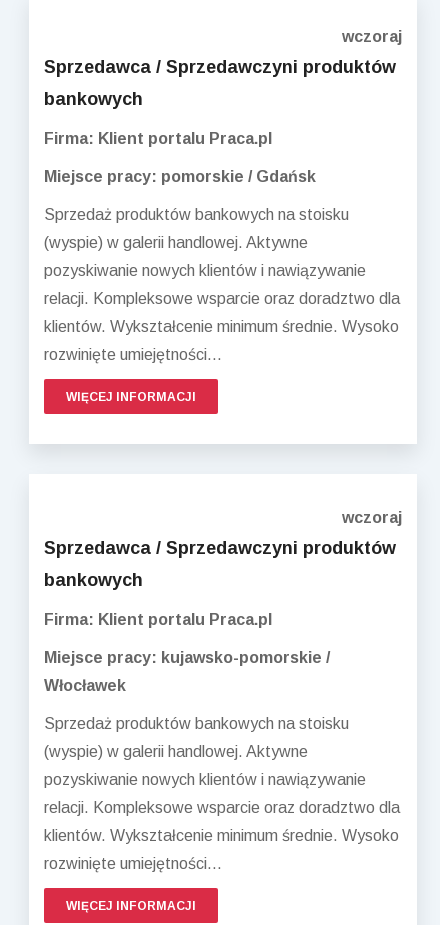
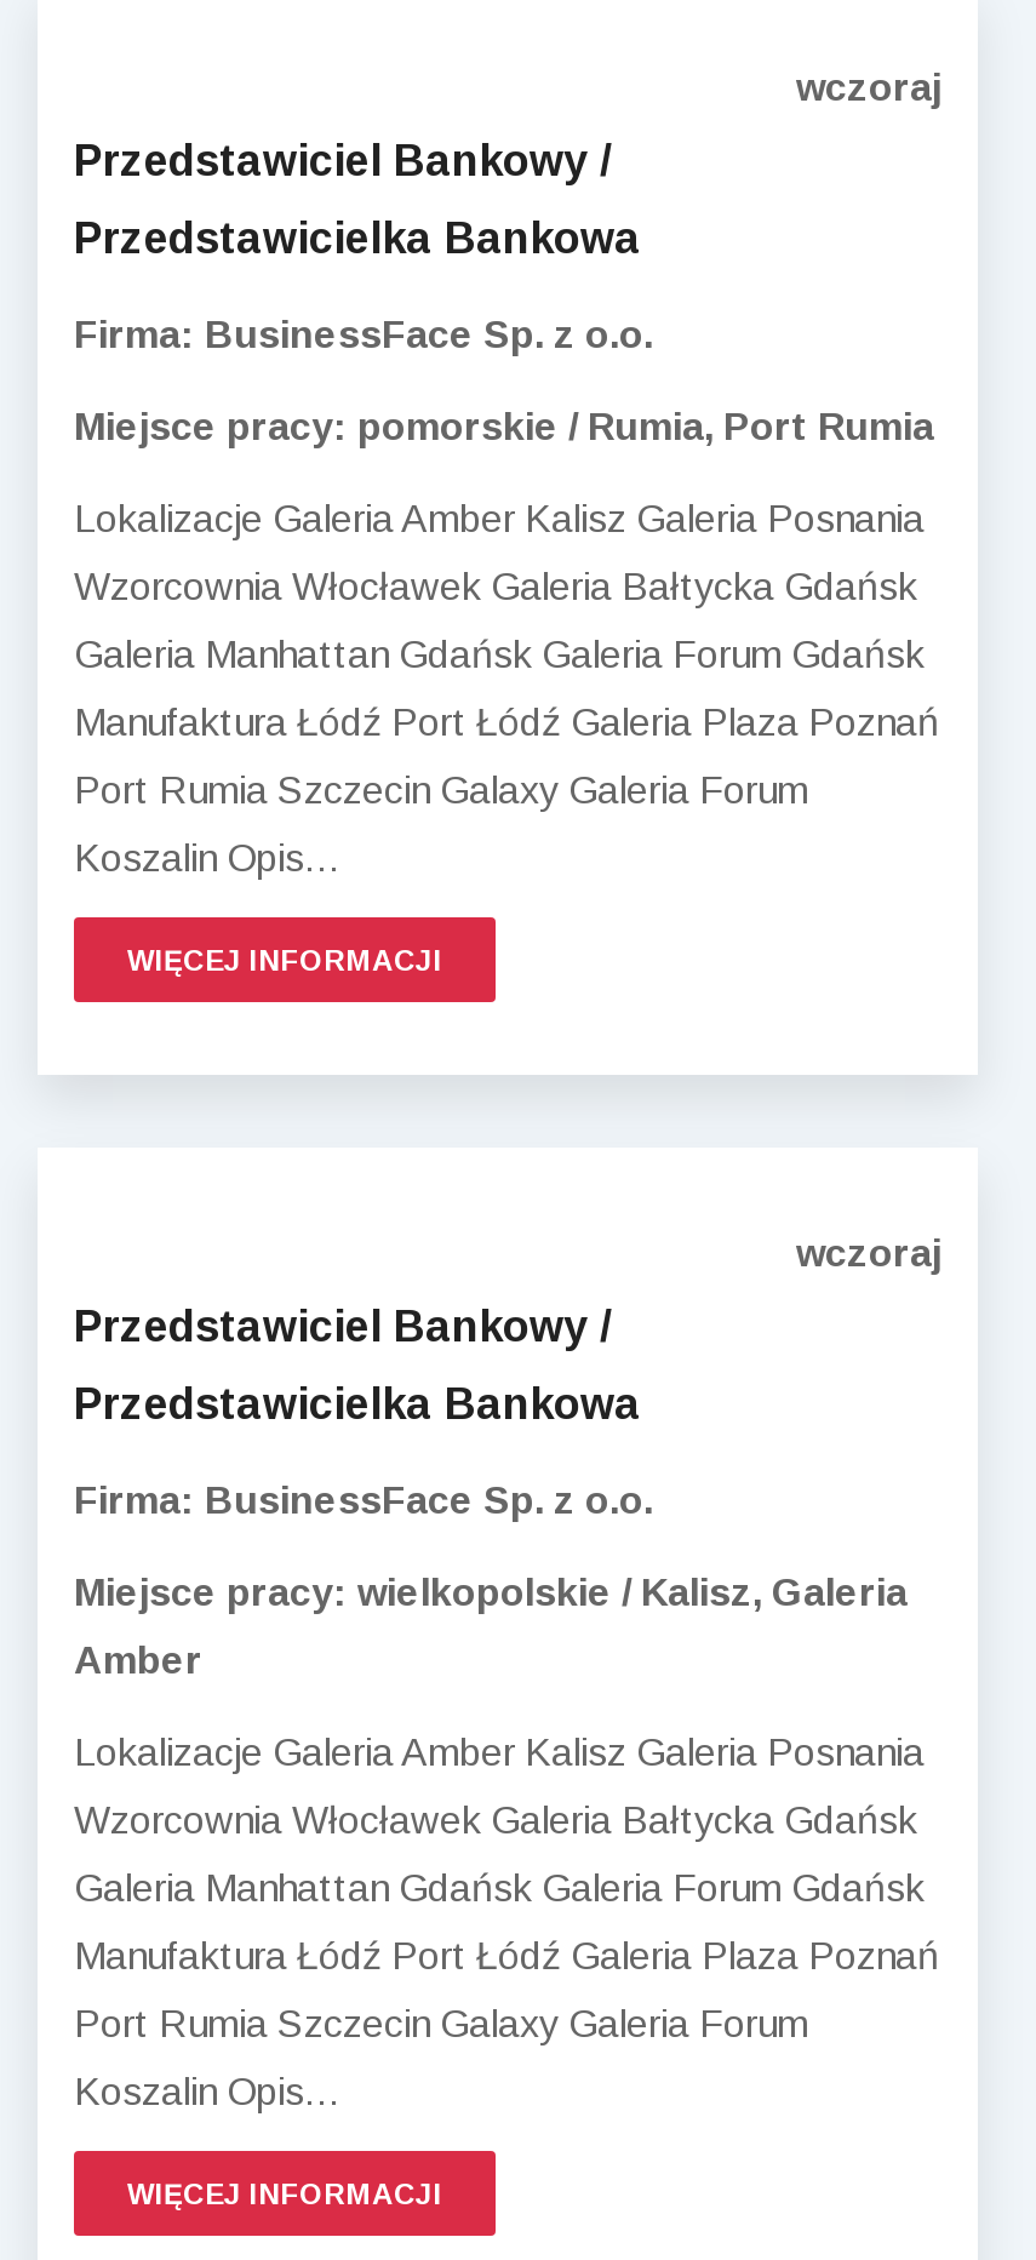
- Sprzedawca / Sprzedawczyni produktów
+ Przedstawiciel Bankowy /

- bankowych
+ Przedstawicielka Bankowa

- Firma: Klient portalu Praca.pl
+ Firma: BusinessFace Sp. z o.o.

- Miejsce pracy: pomorskie / Gdańsk
+ Miejsce pracy: pomorskie / Rumia, Port Rumia

- Sprzedaż produktów bankowych na stoisku
+ Lokalizacje Galeria Amber Kalisz Galeria Posnania

- (wyspie) w galerii handlowej. Aktywne
+ Wzorcownia Włocławek Galeria Bałtycka Gdańsk

- pozyskiwanie nowych klientów i nawiązywanie
+ Galeria Manhattan Gdańsk Galeria Forum Gdańsk

- relacji. Kompleksowe wsparcie oraz doradztwo dla
+ Manufaktura Łódź Port Łódź Galeria Plaza Poznań

- klientów. Wykształcenie minimum średnie. Wysoko
+ Port Rumia Szczecin Galaxy Galeria Forum

- rozwinięte umiejętności...
+ Koszalin Opis...

- Sprzedawca / Sprzedawczyni produktów
+ Przedstawiciel Bankowy /

- bankowych
+ Przedstawicielka Bankowa

- Firma: Klient portalu Praca.pl
+ Firma: BusinessFace Sp. z o.o.

- Miejsce pracy: kujawsko-pomorskie /
+ Miejsce pracy: wielkopolskie / Kalisz, Galeria

- Włocławek
+ Amber

- Sprzedaż produktów bankowych na stoisku
+ Lokalizacje Galeria Amber Kalisz Galeria Posnania

- (wyspie) w galerii handlowej. Aktywne
+ Wzorcownia Włocławek Galeria Bałtycka Gdańsk

- pozyskiwanie nowych klientów i nawiązywanie
+ Galeria Manhattan Gdańsk Galeria Forum Gdańsk

- relacji. Kompleksowe wsparcie oraz doradztwo dla
+ Manufaktura Łódź Port Łódź Galeria Plaza Poznań

- klientów. Wykształcenie minimum średnie. Wysoko
+ Port Rumia Szczecin Galaxy Galeria Forum

- rozwinięte umiejętności...
+ Koszalin Opis...
